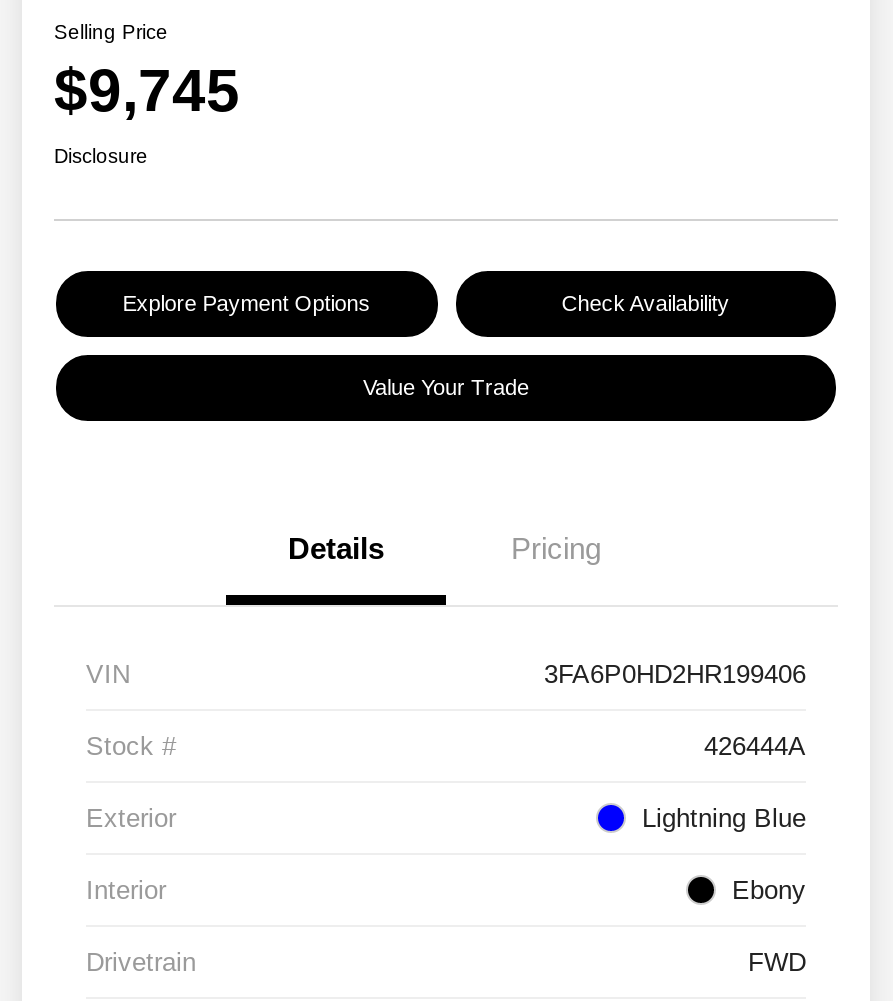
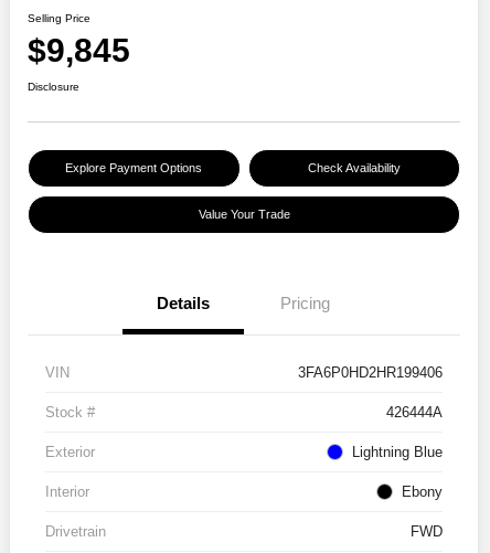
- $9,745
+ $9,845
